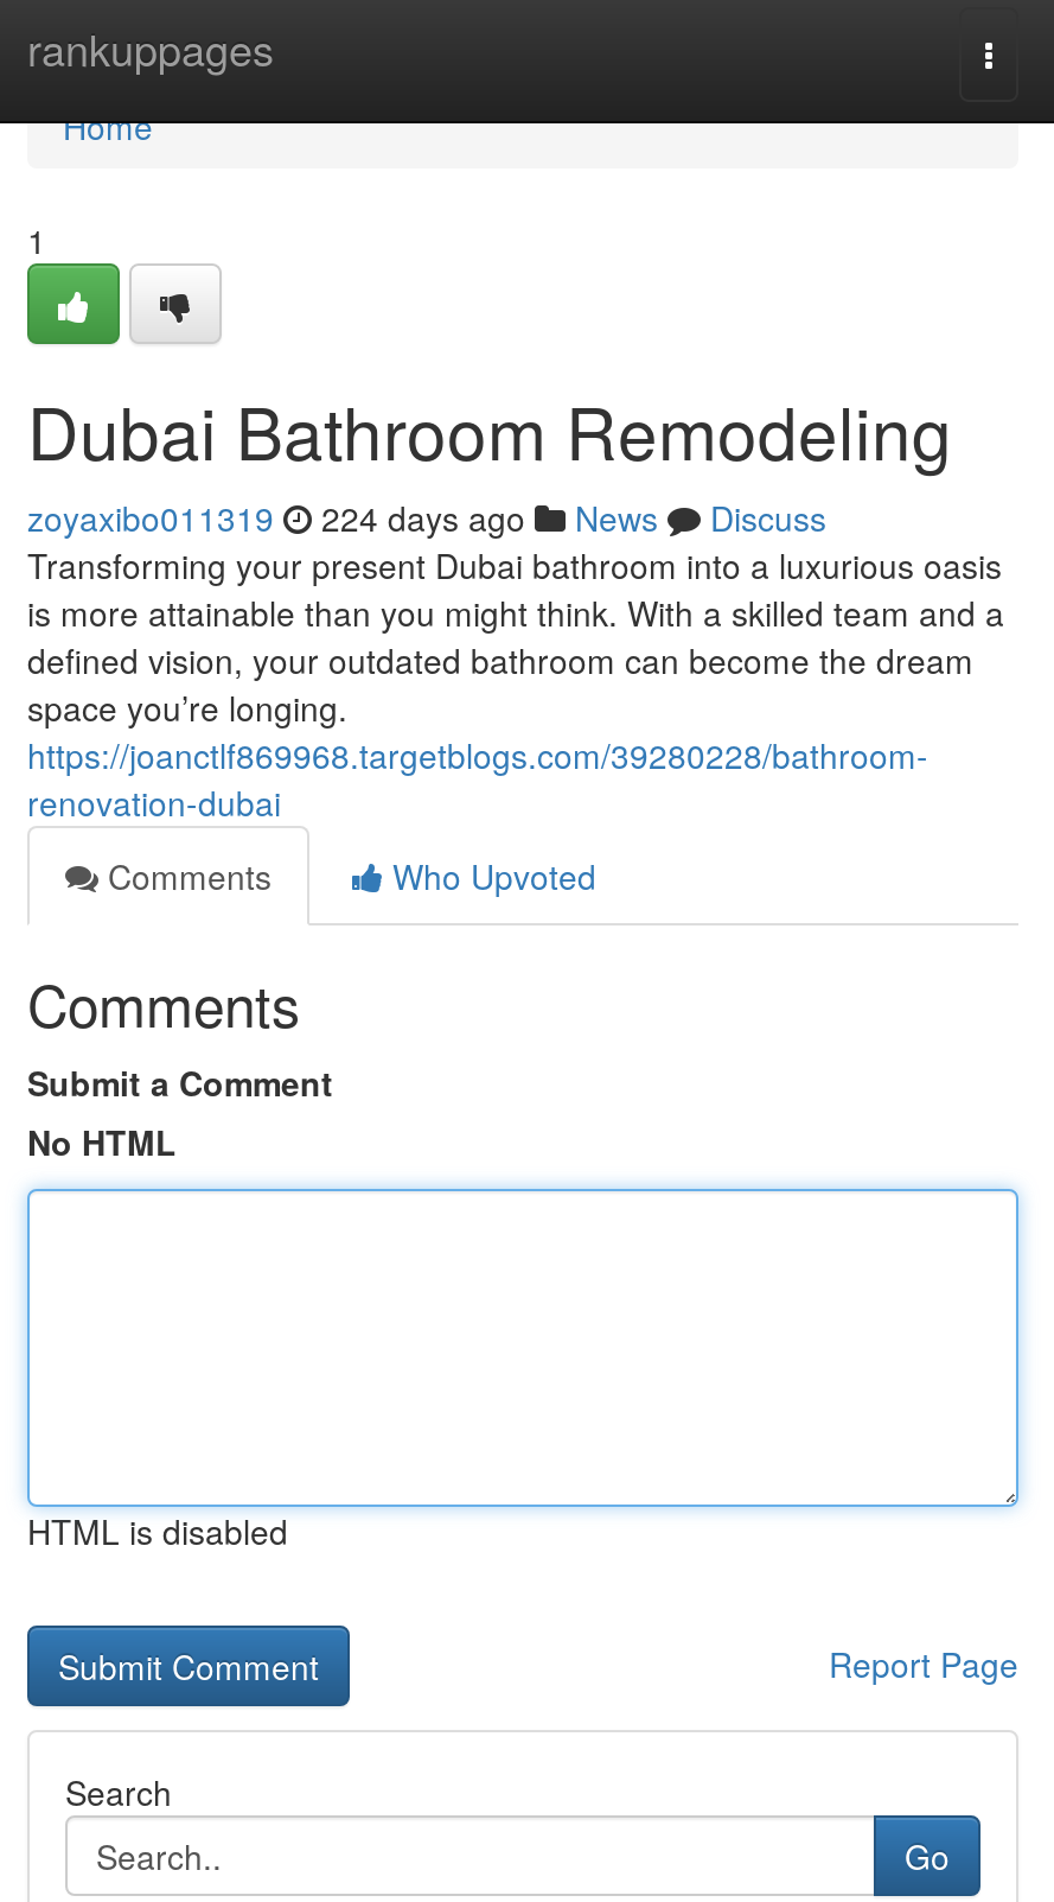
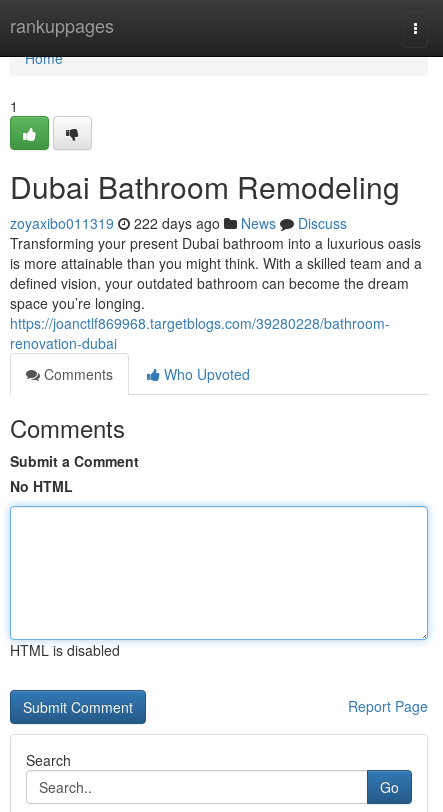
- zoyaxibo011319 224 days ago News Discuss
+ zoyaxibo011319 222 days ago News Discuss
